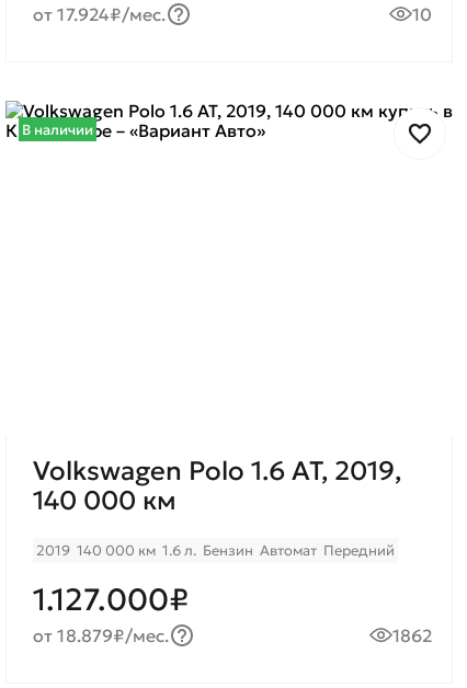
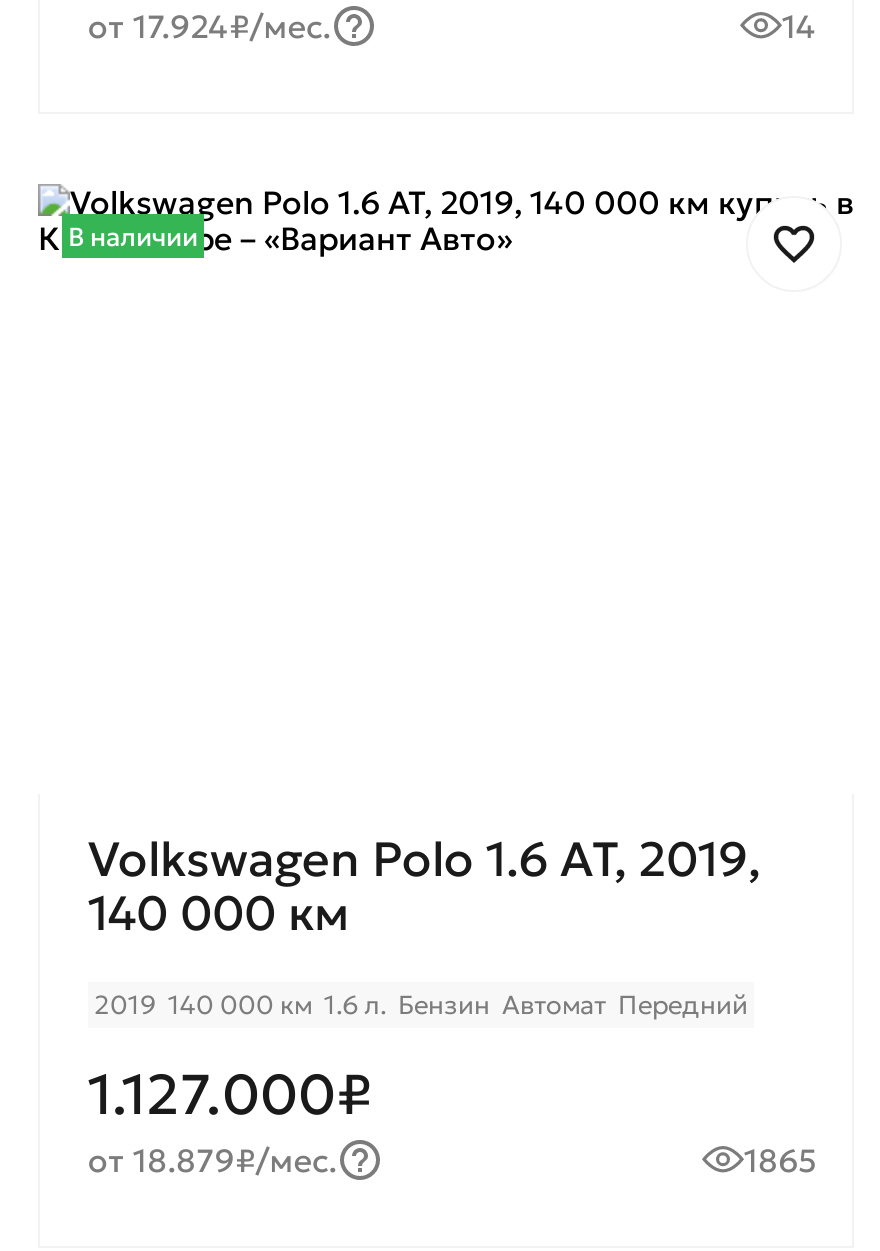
- 10
+ 14

- 1862
+ 1865
